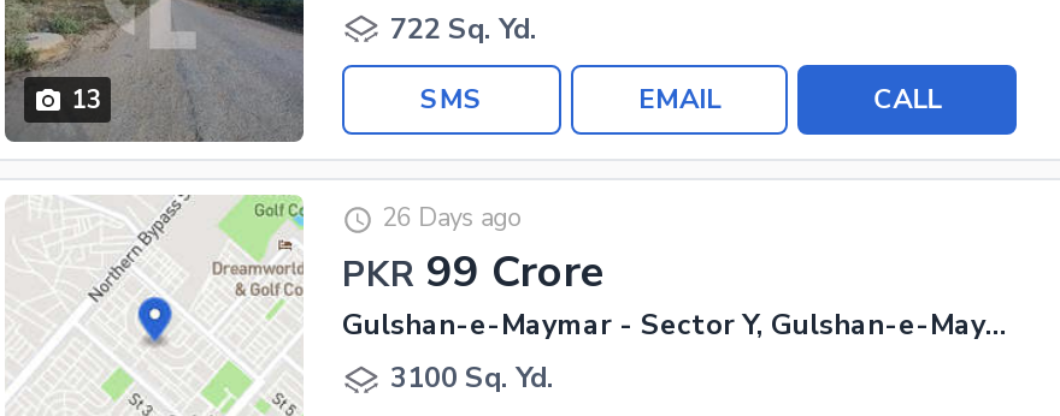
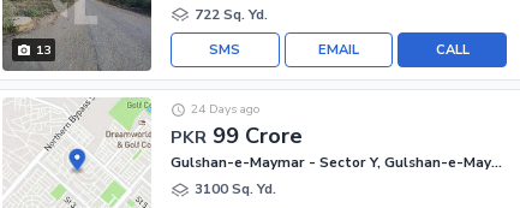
- 26 Days ago
+ 24 Days ago
